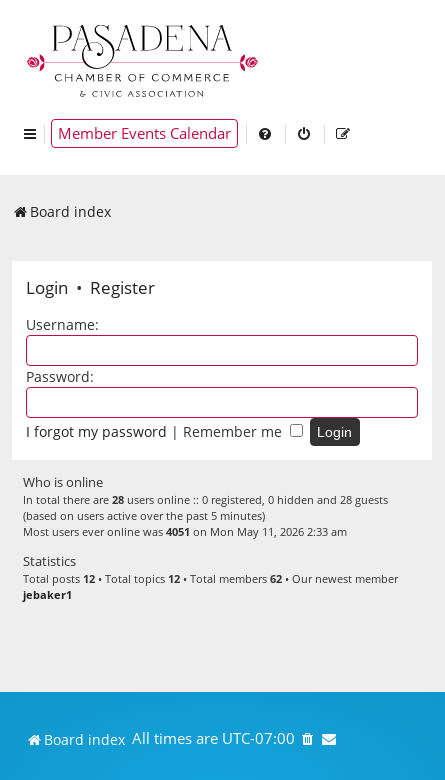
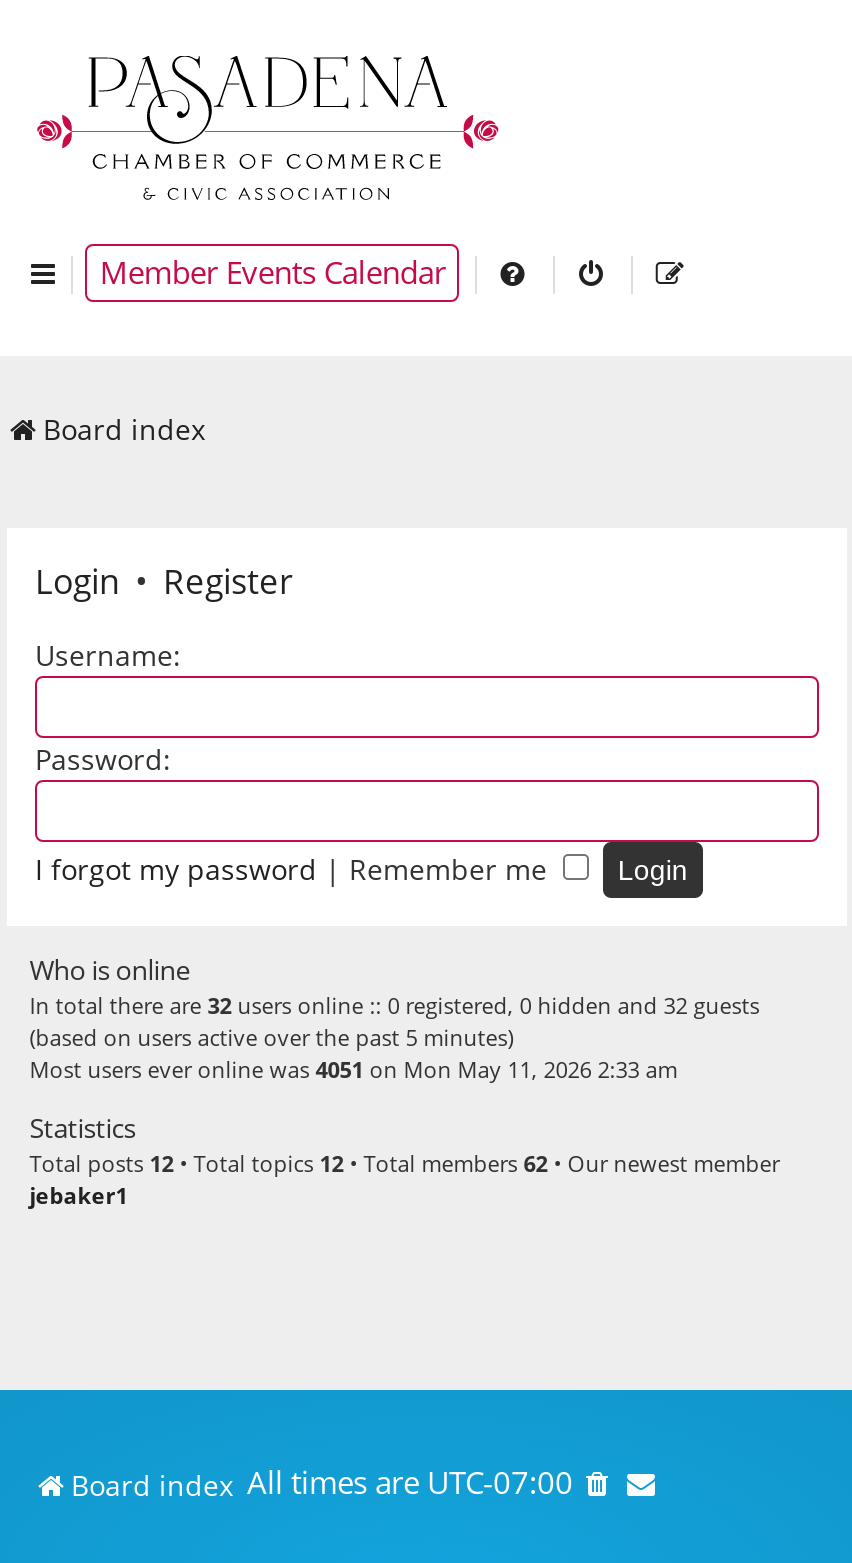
- In total there are 28 users online :: 0 registered, 0 hidden and 28 guests
+ In total there are 32 users online :: 0 registered, 0 hidden and 32 guests
